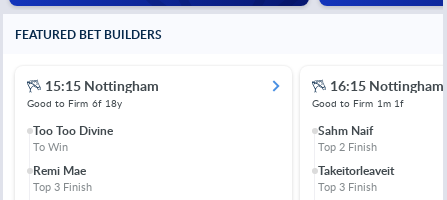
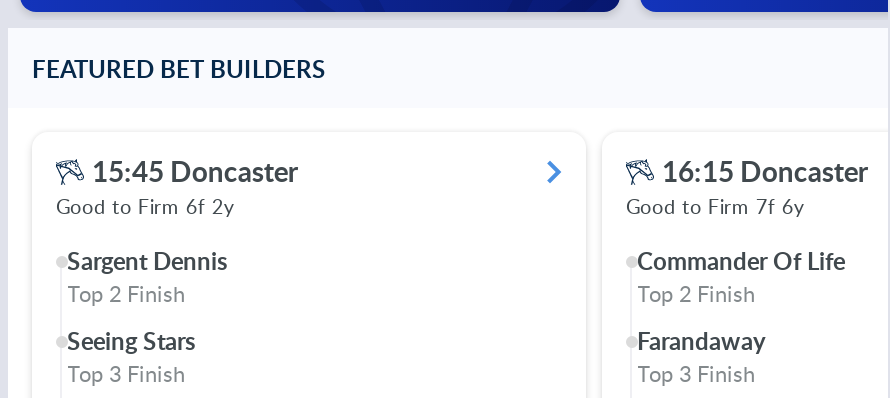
- 15:15 Nottingham
- Good to Firm 6f 18y
+ 15:45 Doncaster
+ Good to Firm 6f 2y

- 16:15 Nottingham
- Good to Firm 1m 1f
+ 16:15 Doncaster
+ Good to Firm 7f 6y

- Too Too Divine
- To Win
+ Sargent Dennis
+ Top 2 Finish

- Sahm Naif
+ Commander Of Life

- Remi Mae
+ Seeing Stars

- Takeitorleaveit
+ Farandaway
